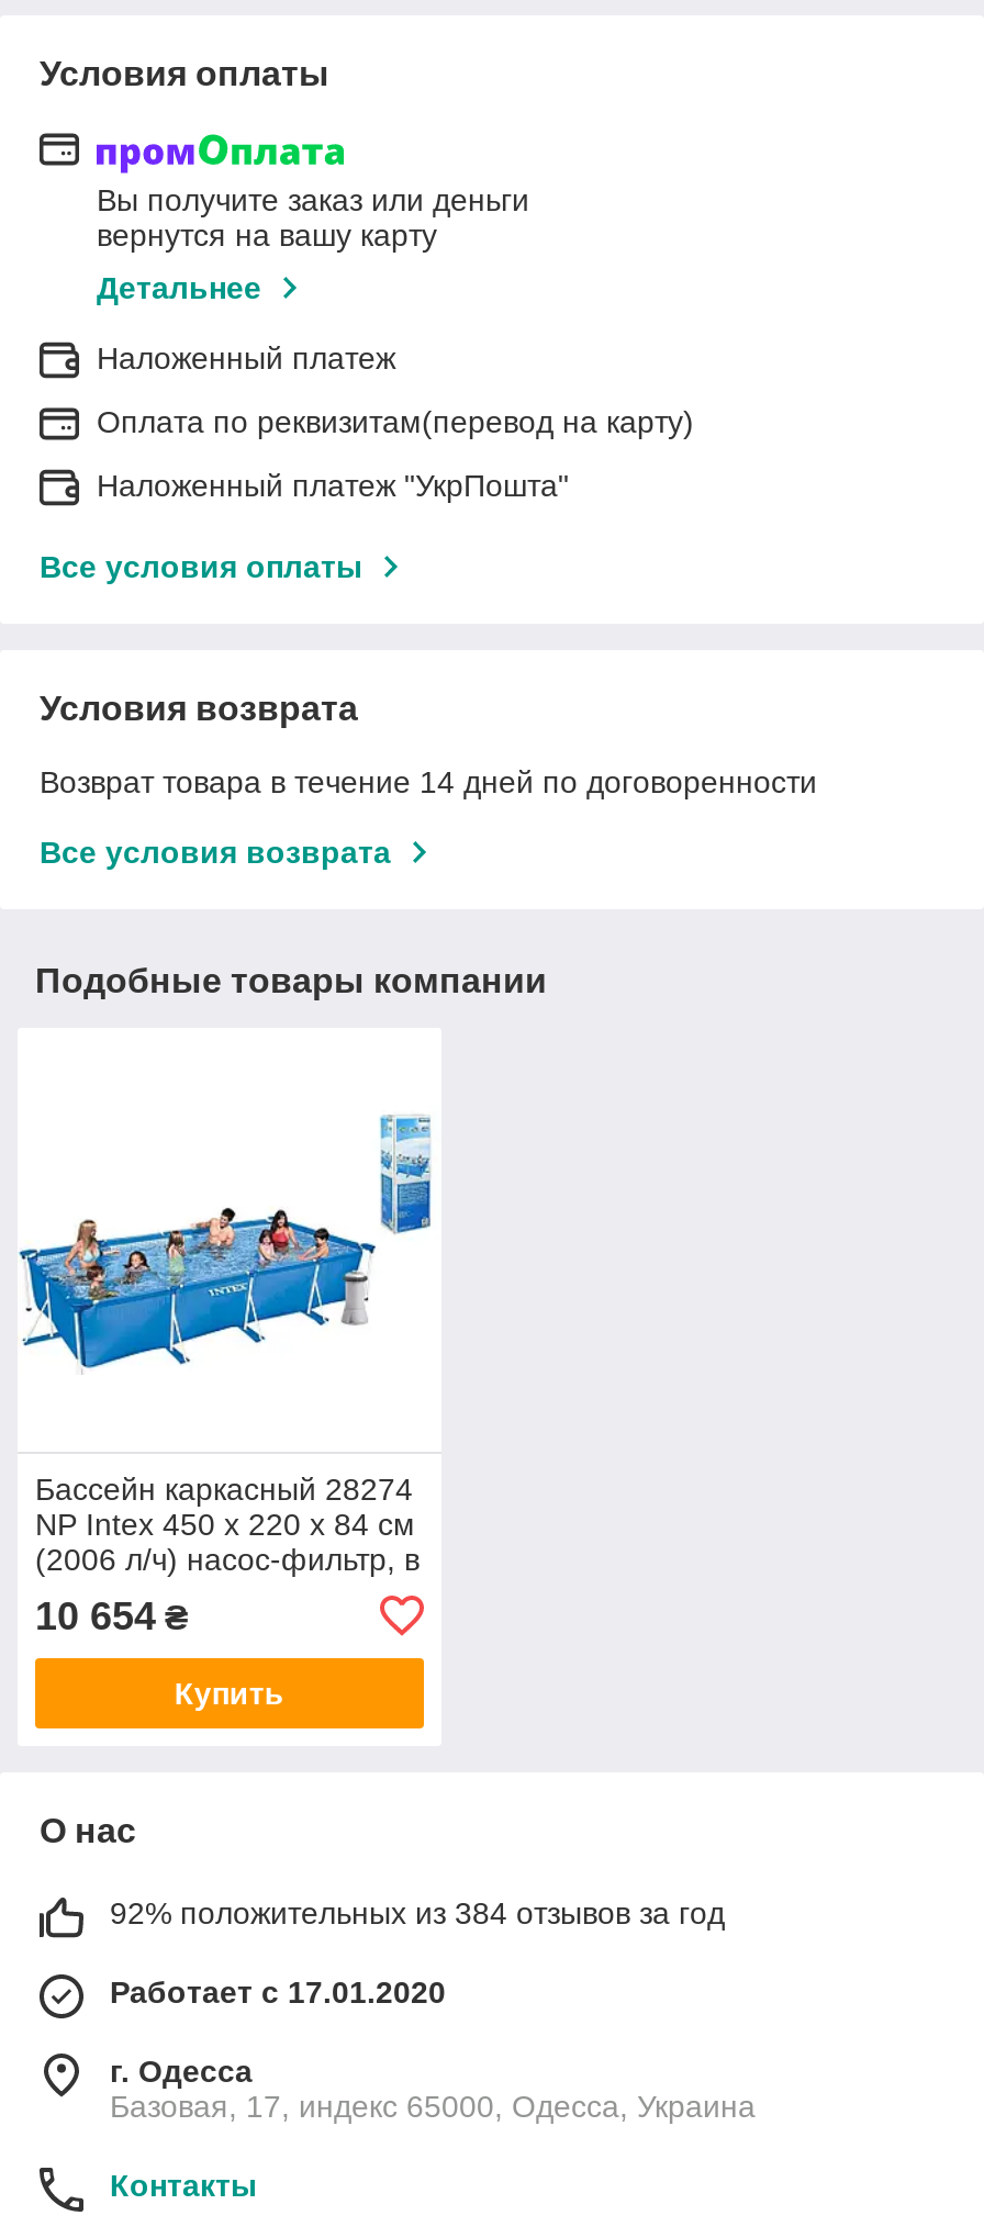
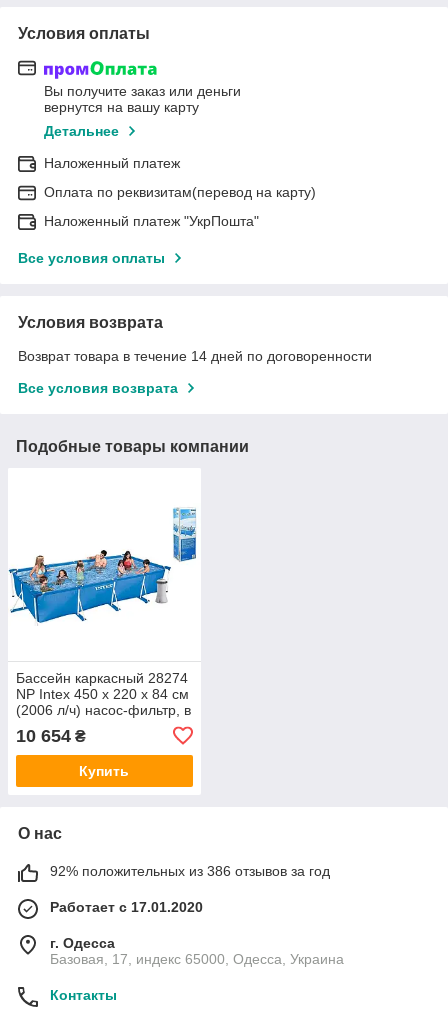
- 92% положительных из 384 отзывов за год
+ 92% положительных из 386 отзывов за год
